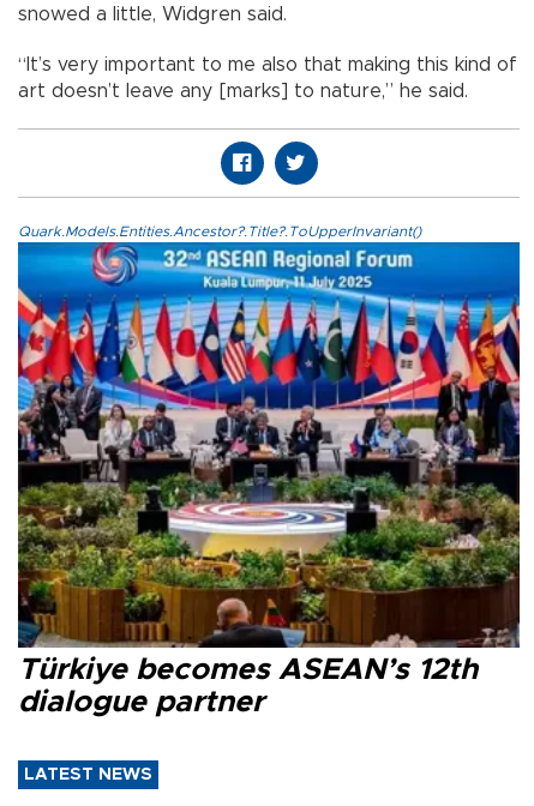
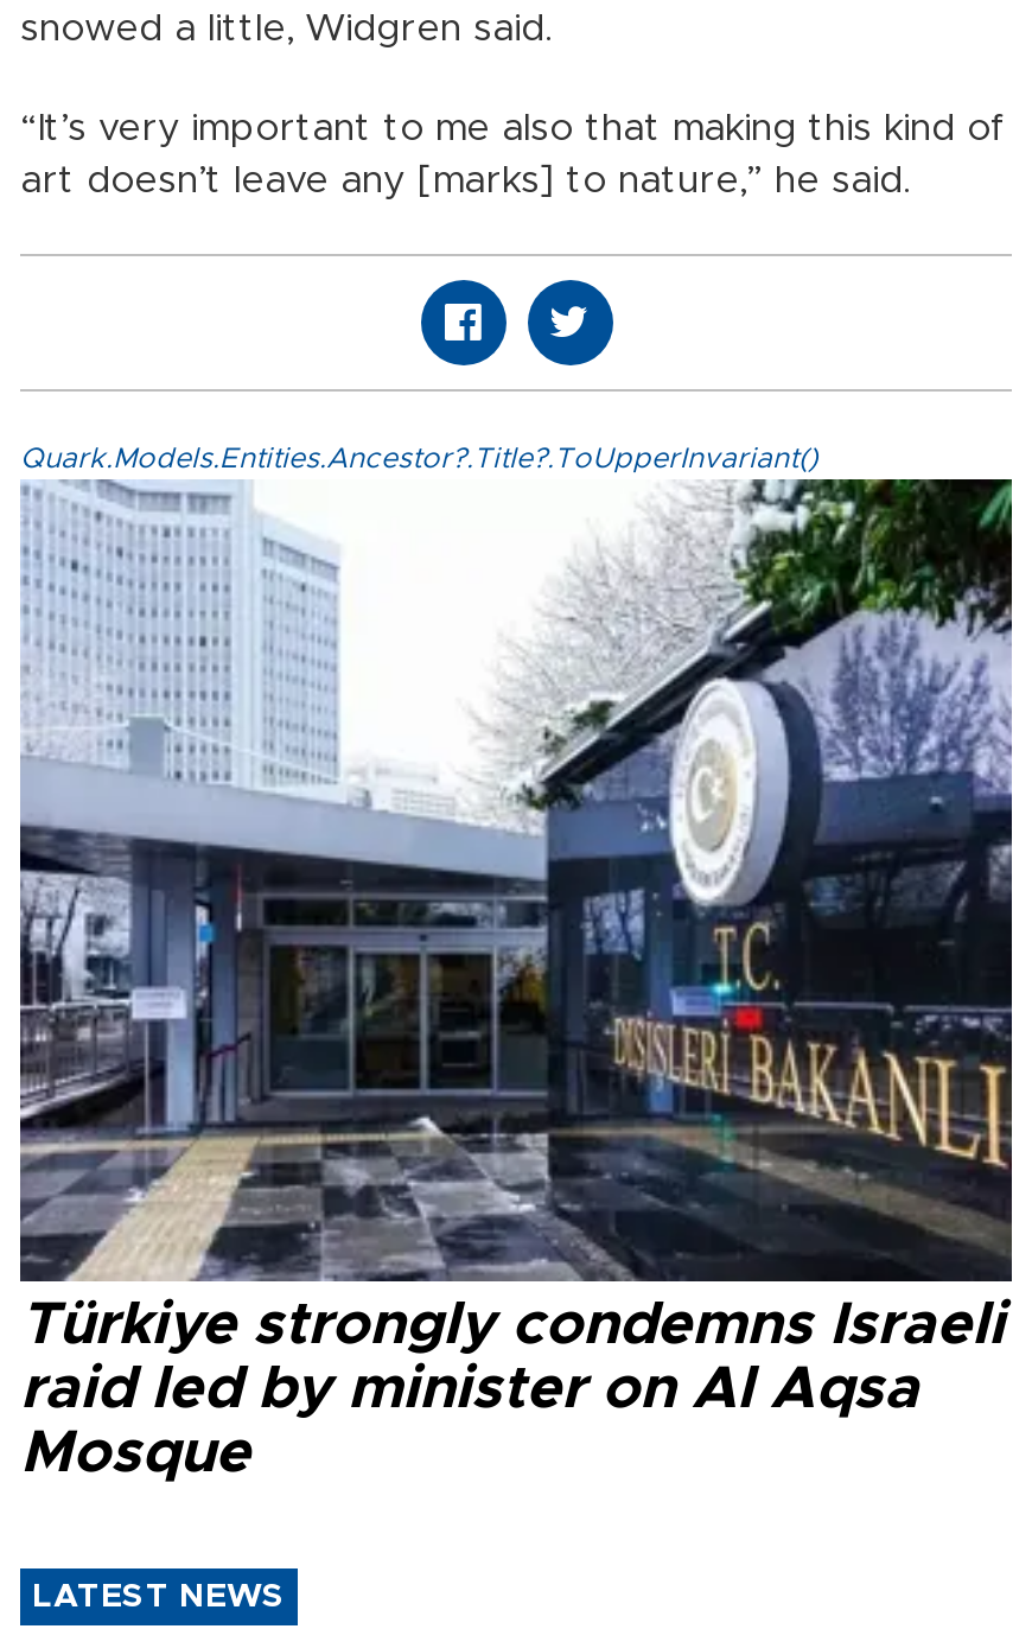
- [image]
- Türkiye becomes ASEAN’s 12th
- dialogue partner
+ [image]
+ Türkiye strongly condemns Israeli
+ raid led by minister on Al Aqsa
+ Mosque
